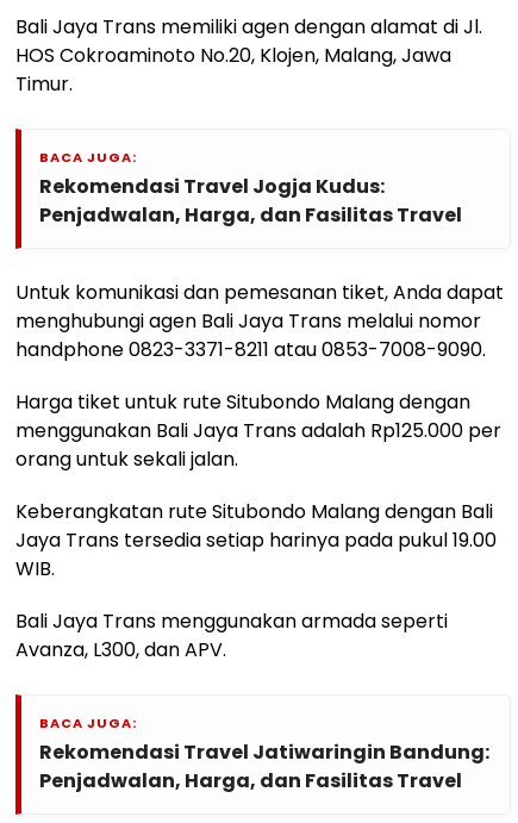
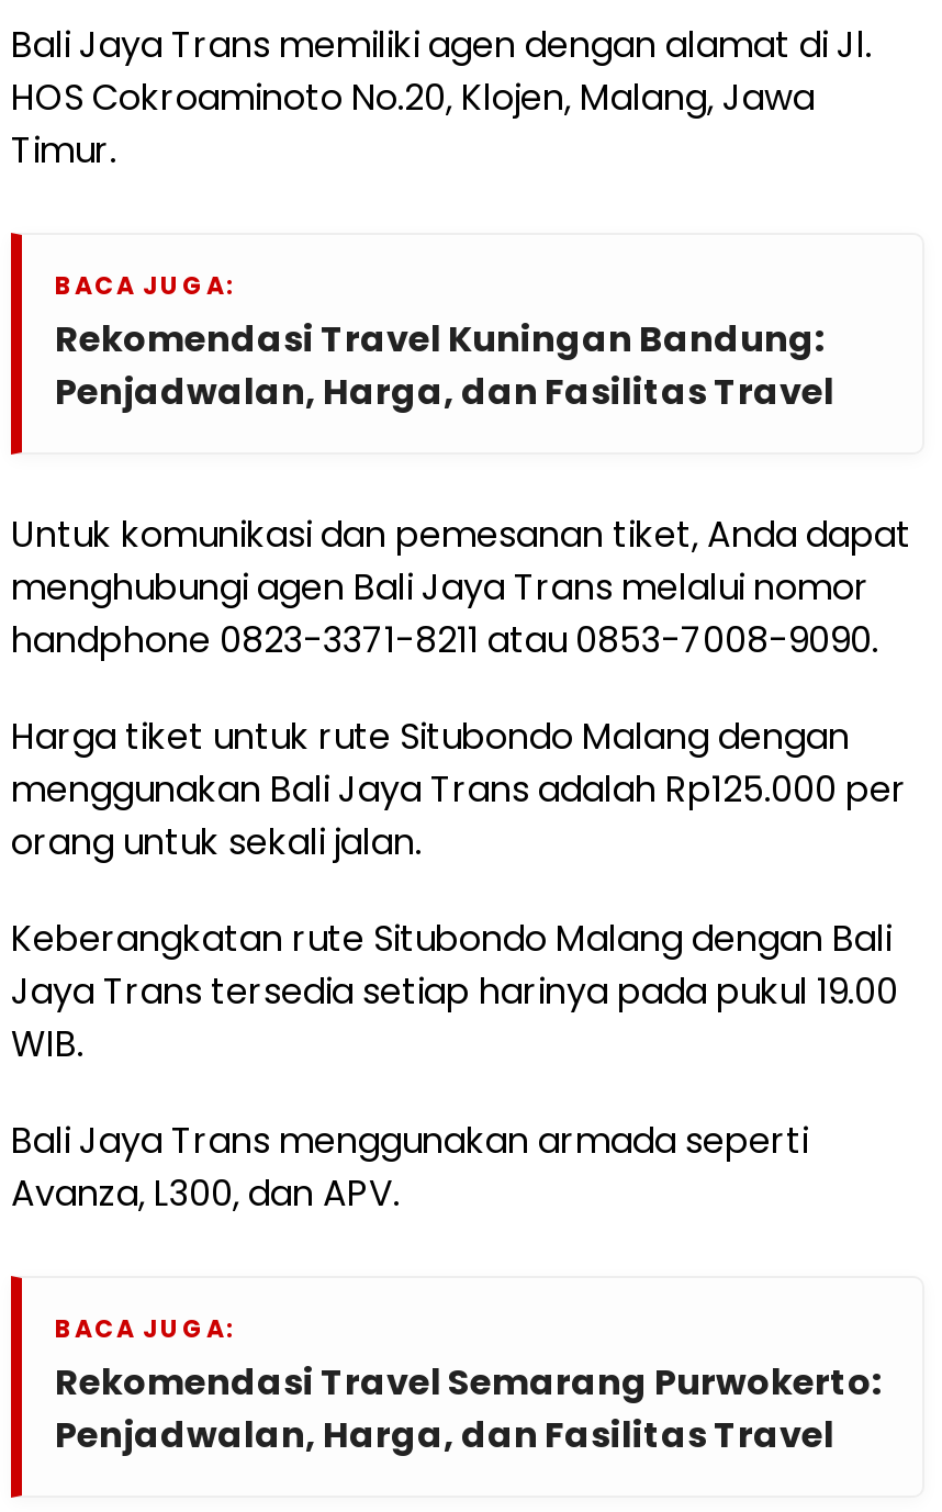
- Rekomendasi Travel Jogja Kudus:
+ Rekomendasi Travel Kuningan Bandung:

- Rekomendasi Travel Jatiwaringin Bandung:
+ Rekomendasi Travel Semarang Purwokerto:
